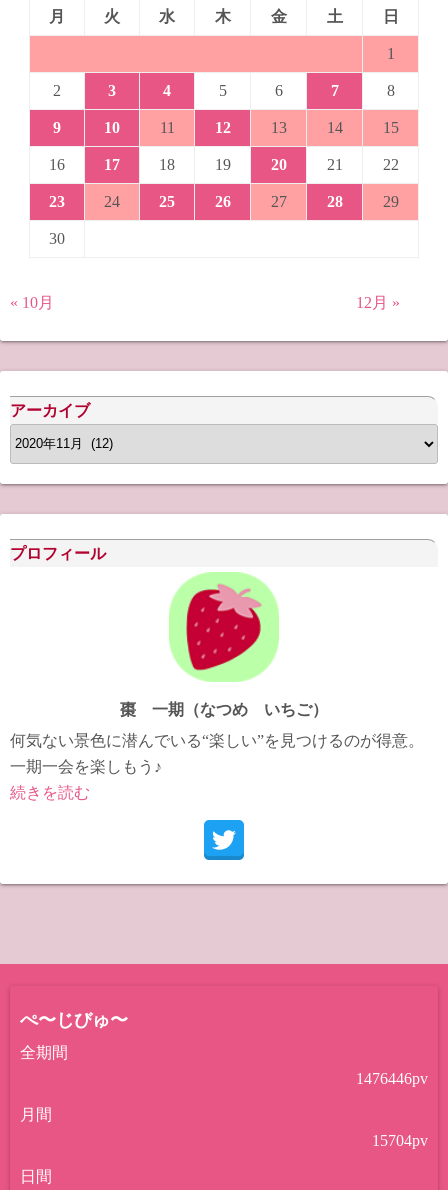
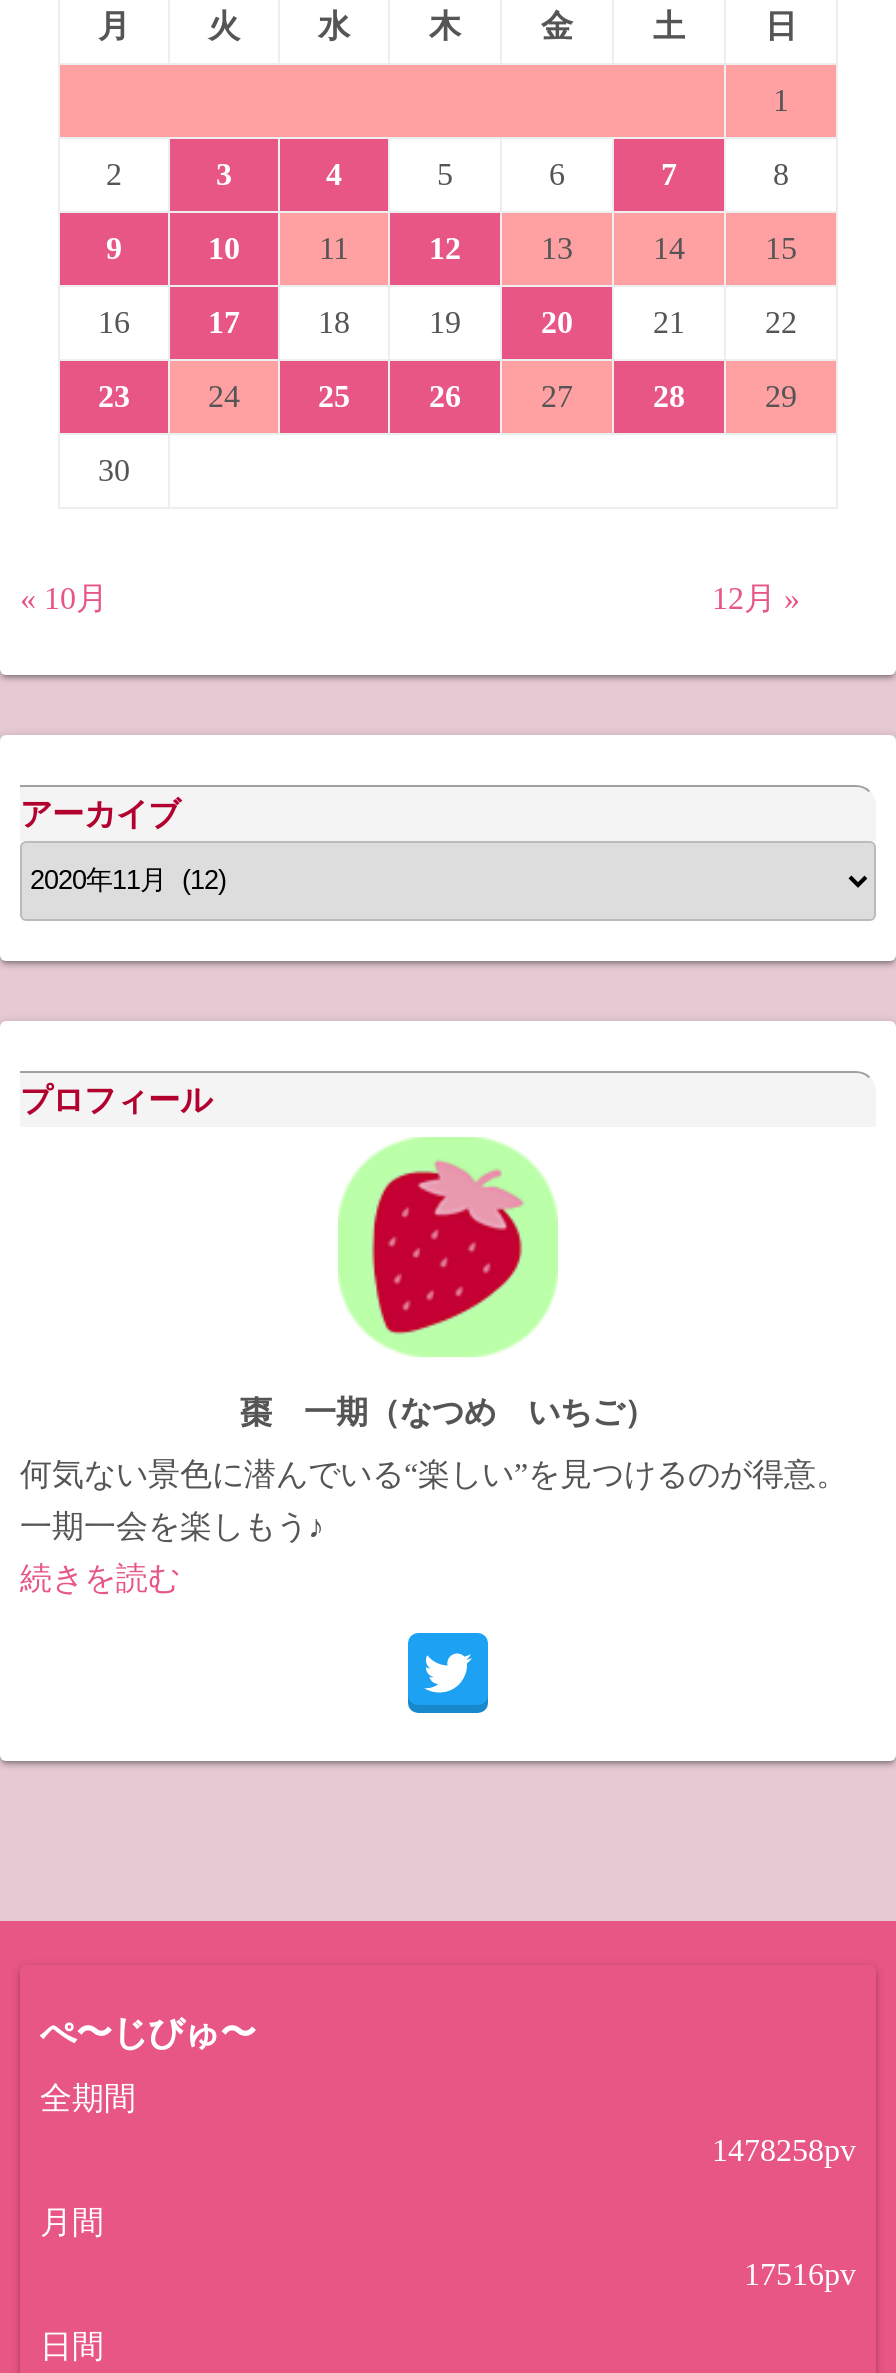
- 1476446pv
+ 1478258pv

- 15704pv
+ 17516pv
